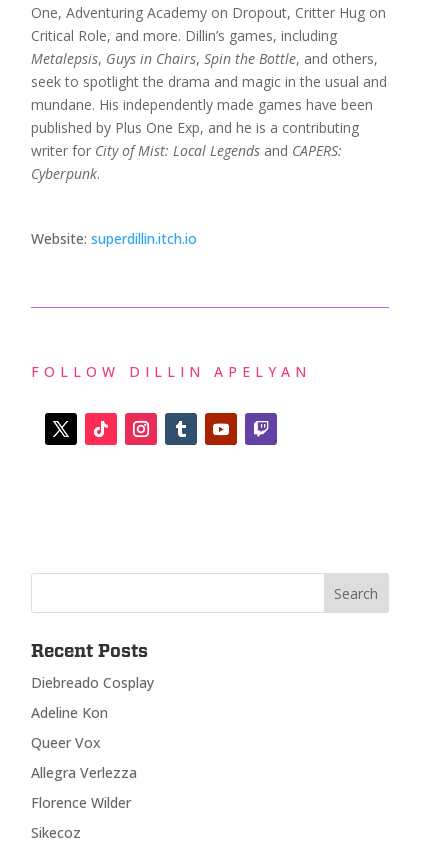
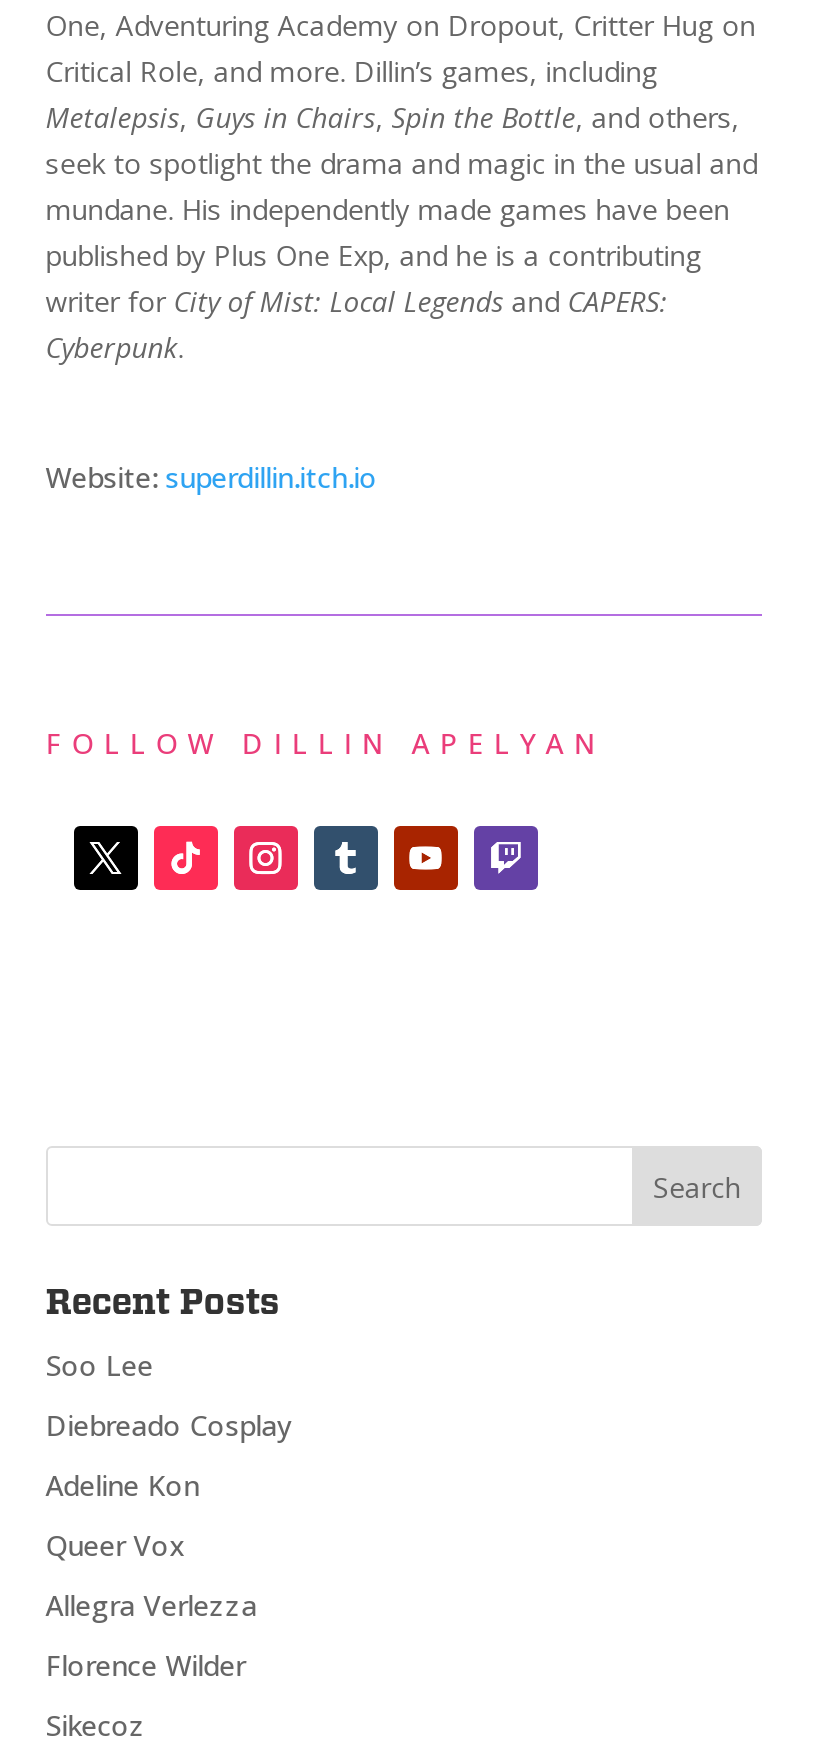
+ Soo Lee
